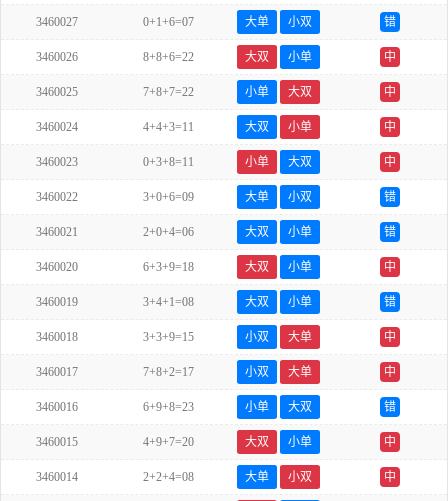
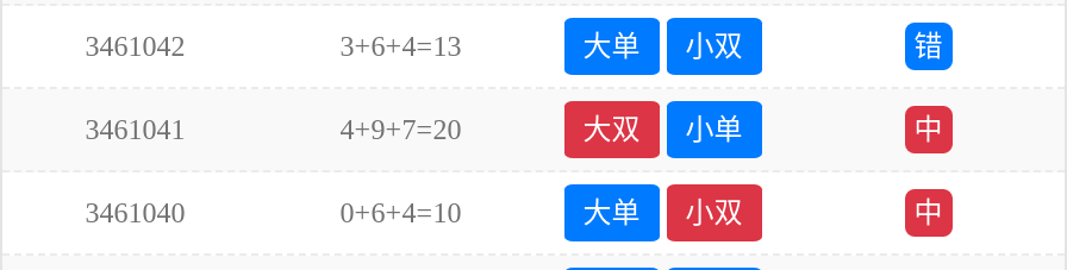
- 3460027
+ 3461042

- 0+1+6=07
+ 3+6+4=13

- 3460026
- 8+8+6=22
- 大双
- 小单
- 中
- 3460025
- 7+8+7=22
- 小单
- 大双
- 中
- 3460024
- 4+4+3=11
- 大双
- 小单
- 中
- 3460023
- 0+3+8=11
- 小单
- 大双
- 中
- 3460022
- 3+0+6=09
- 大单
- 小双
- 错
- 3460021
- 2+0+4=06
- 大双
- 小单
- 错
- 3460020
- 6+3+9=18
- 大双
- 小单
- 中
- 3460019
- 3+4+1=08
- 大双
- 小单
- 错
- 3460018
- 3+3+9=15
- 小双
- 大单
- 中
- 3460017
- 7+8+2=17
- 小双
- 大单
- 中
- 3460016
- 6+9+8=23
- 小单
- 大双
- 错
- 3460015
+ 3461041

- 3460014
+ 3461040

- 2+2+4=08
+ 0+6+4=10
